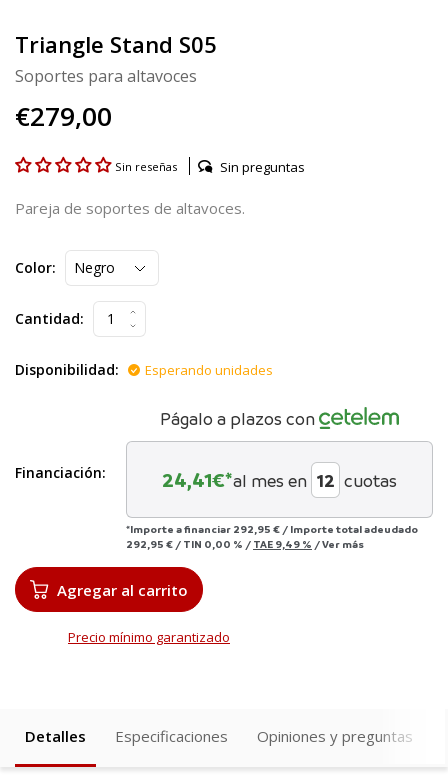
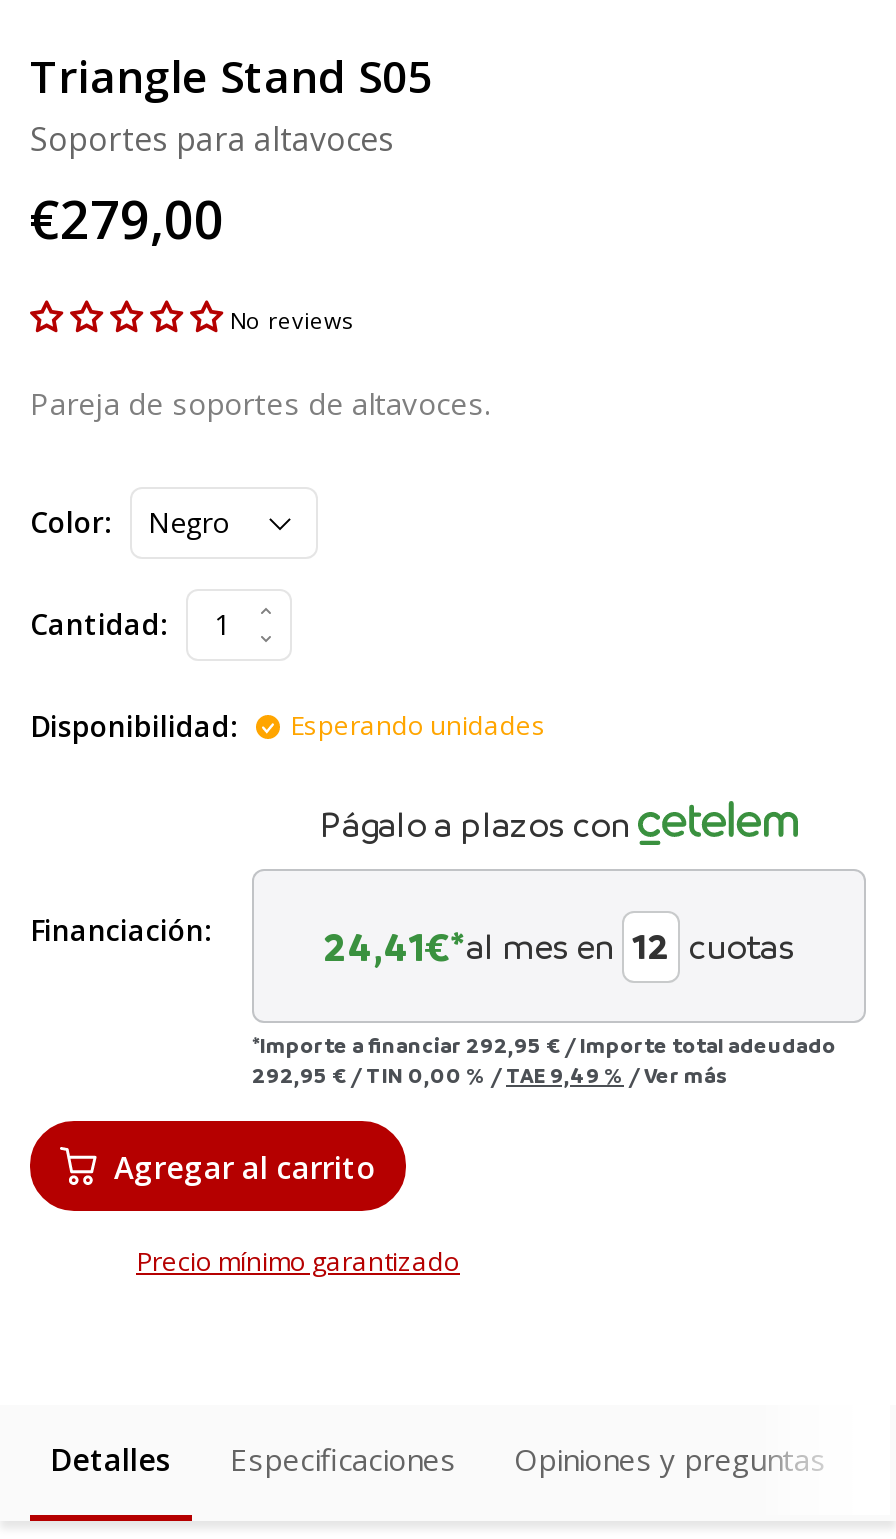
- Sin reseñas
- Sin preguntas
+ No reviews
